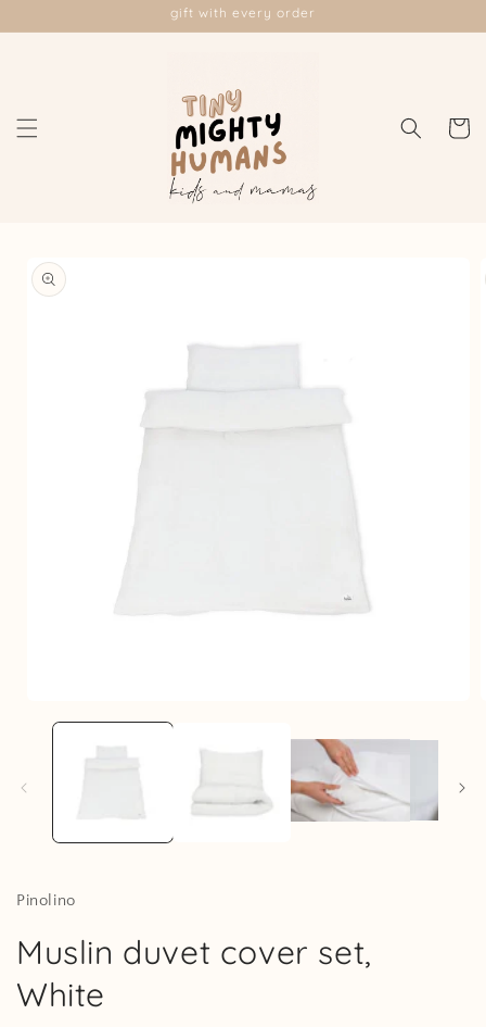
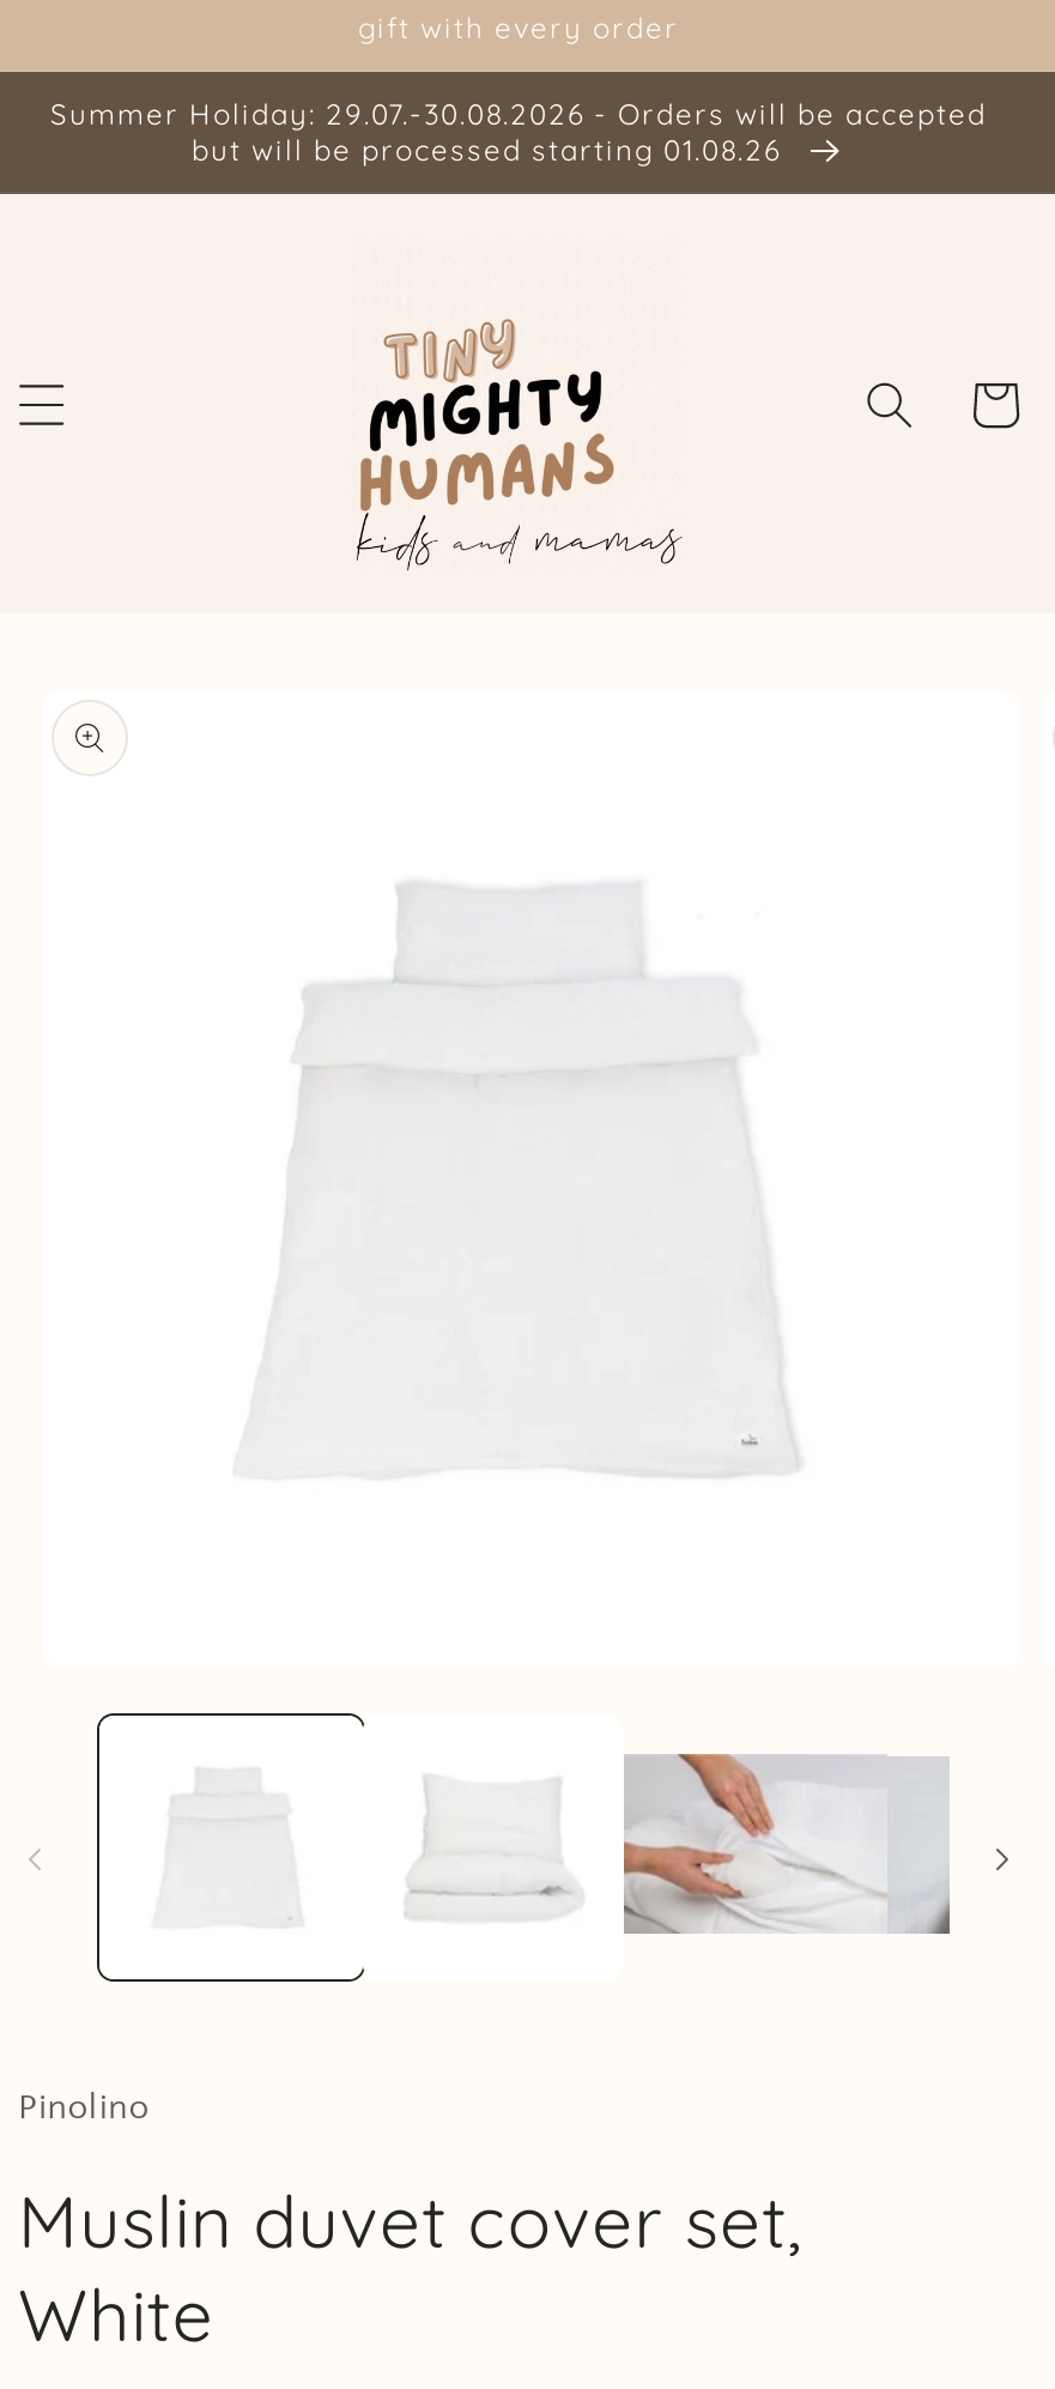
+ Summer Holiday: 29.07.-30.08.2026 - Orders will be accepted
+ but will be processed starting 01.08.26
